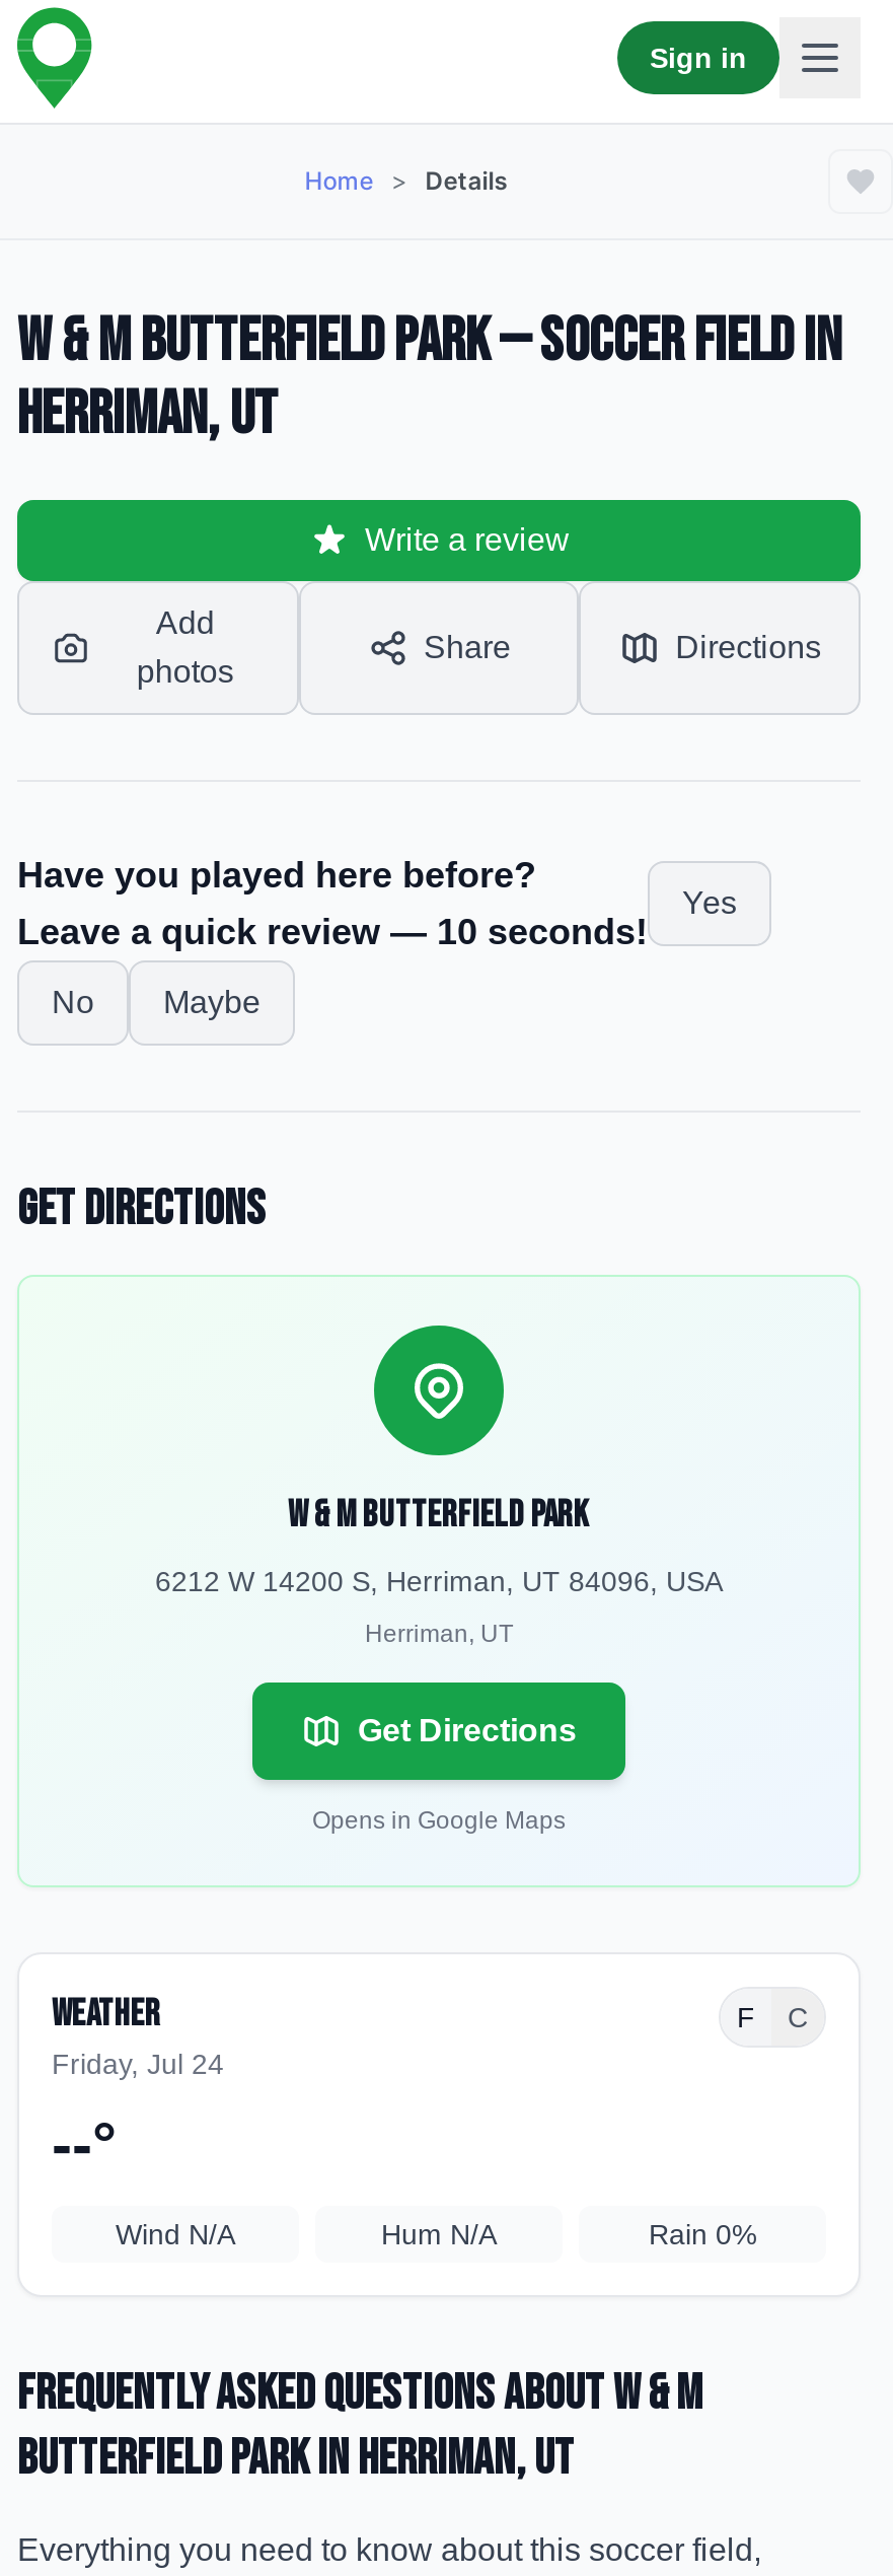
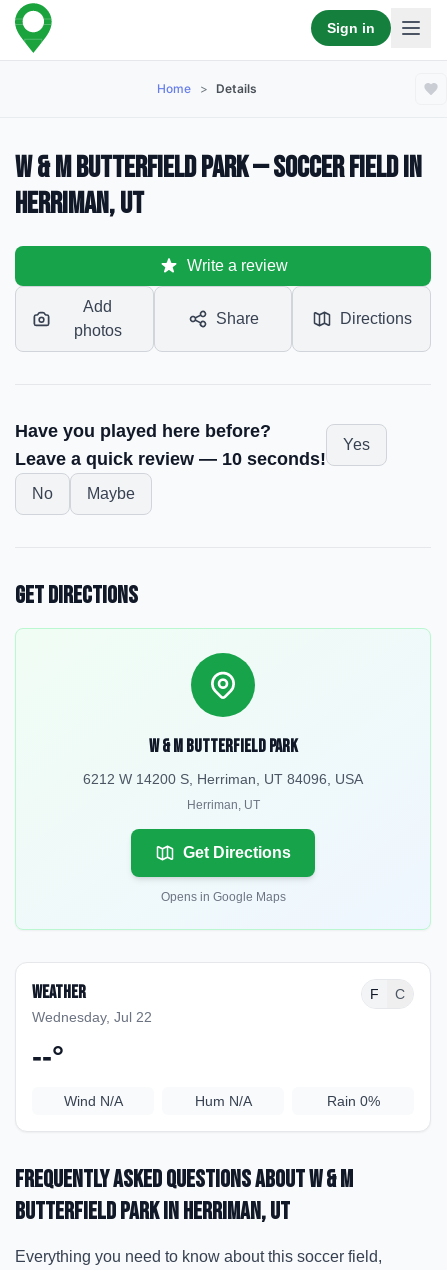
- Friday, Jul 24
+ Wednesday, Jul 22
